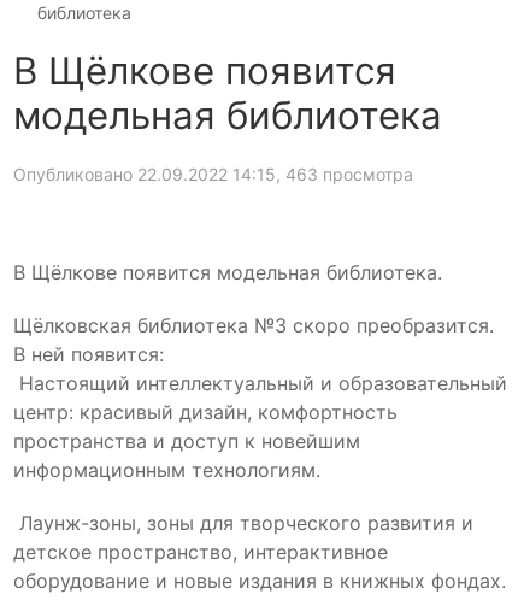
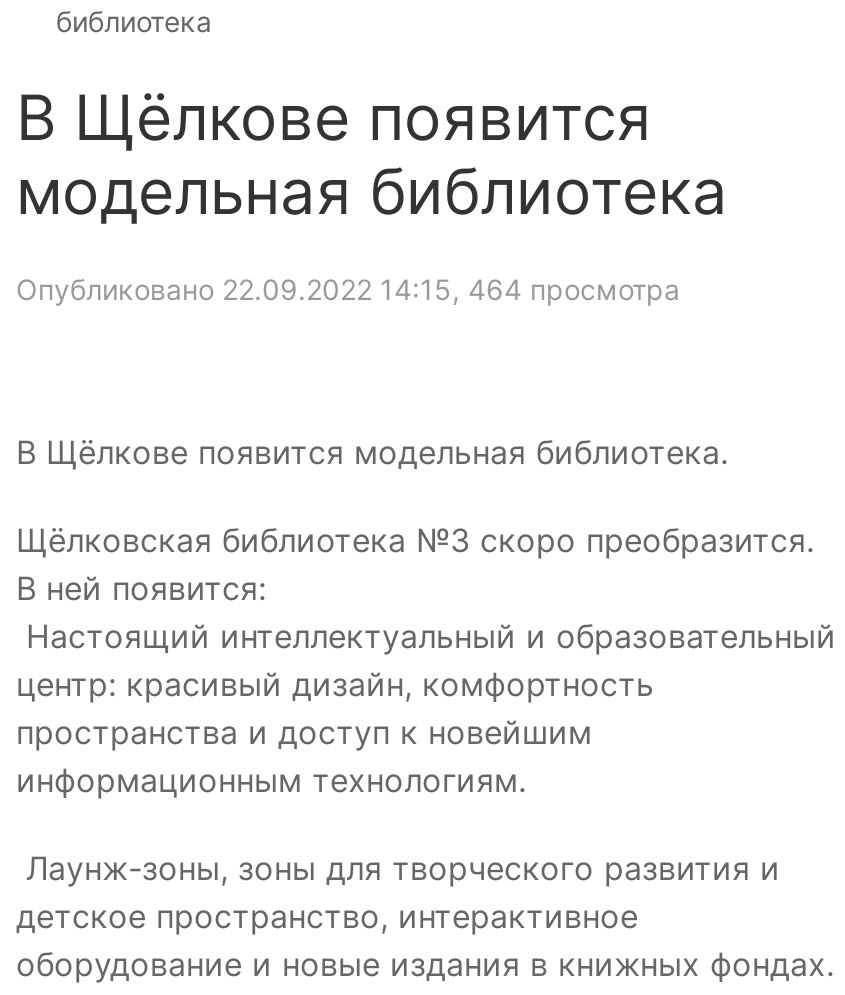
- Опубликовано 22.09.2022 14:15, 463 просмотра
+ Опубликовано 22.09.2022 14:15, 464 просмотра
